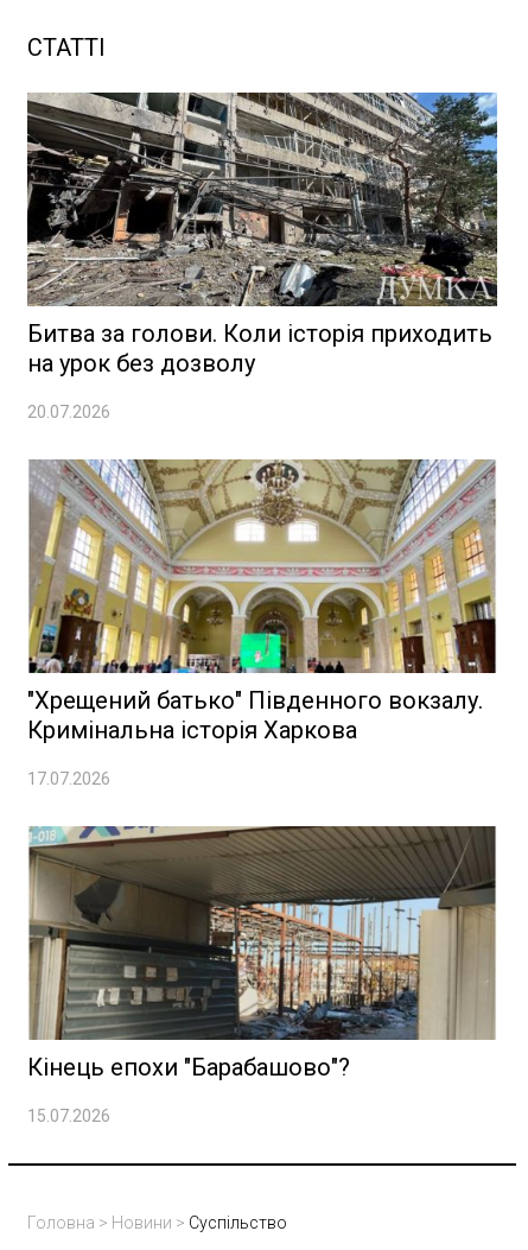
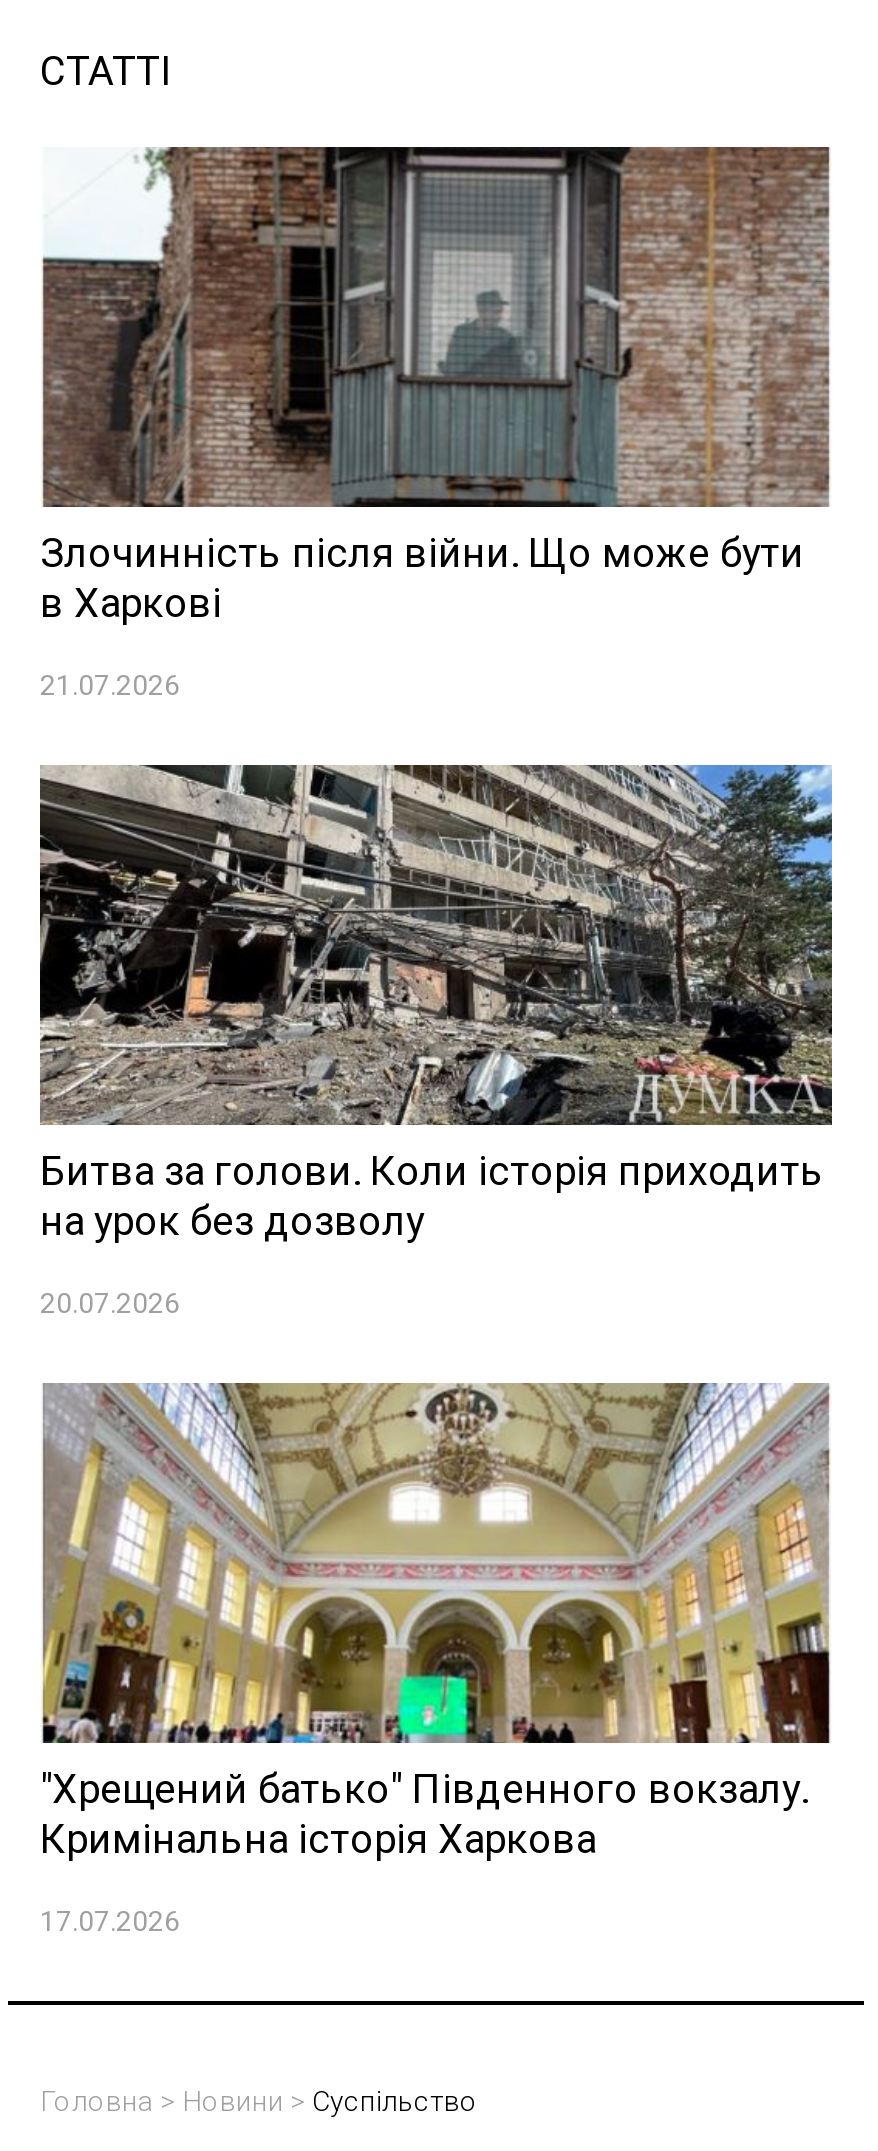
+ [image]
+ Злочинність після війни. Що може бути
+ в Харкові
+ 21.07.2026

moved down: [image] | Битва за голови. Коли історія приходить | на урок без дозволу | 20.07.2026 | "Хрещений батько" Південного вокзалу. | Кримінальна історія Харкова | 17.07.2026

- [image]
- Кінець епохи "Барабашово"?
- 15.07.2026
